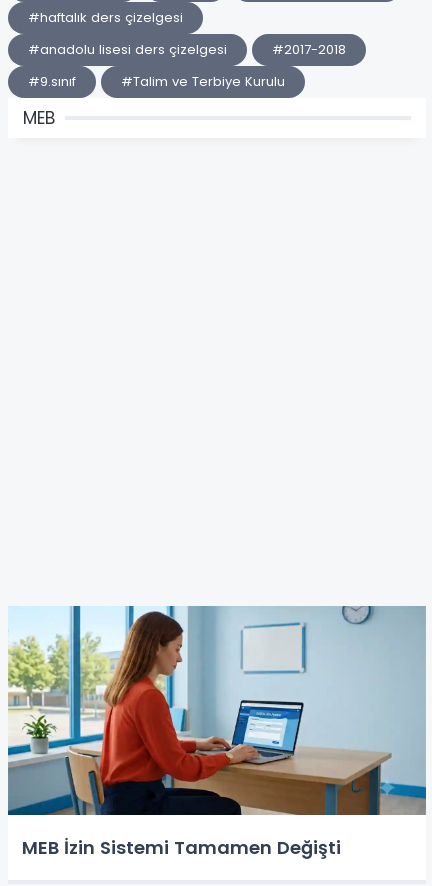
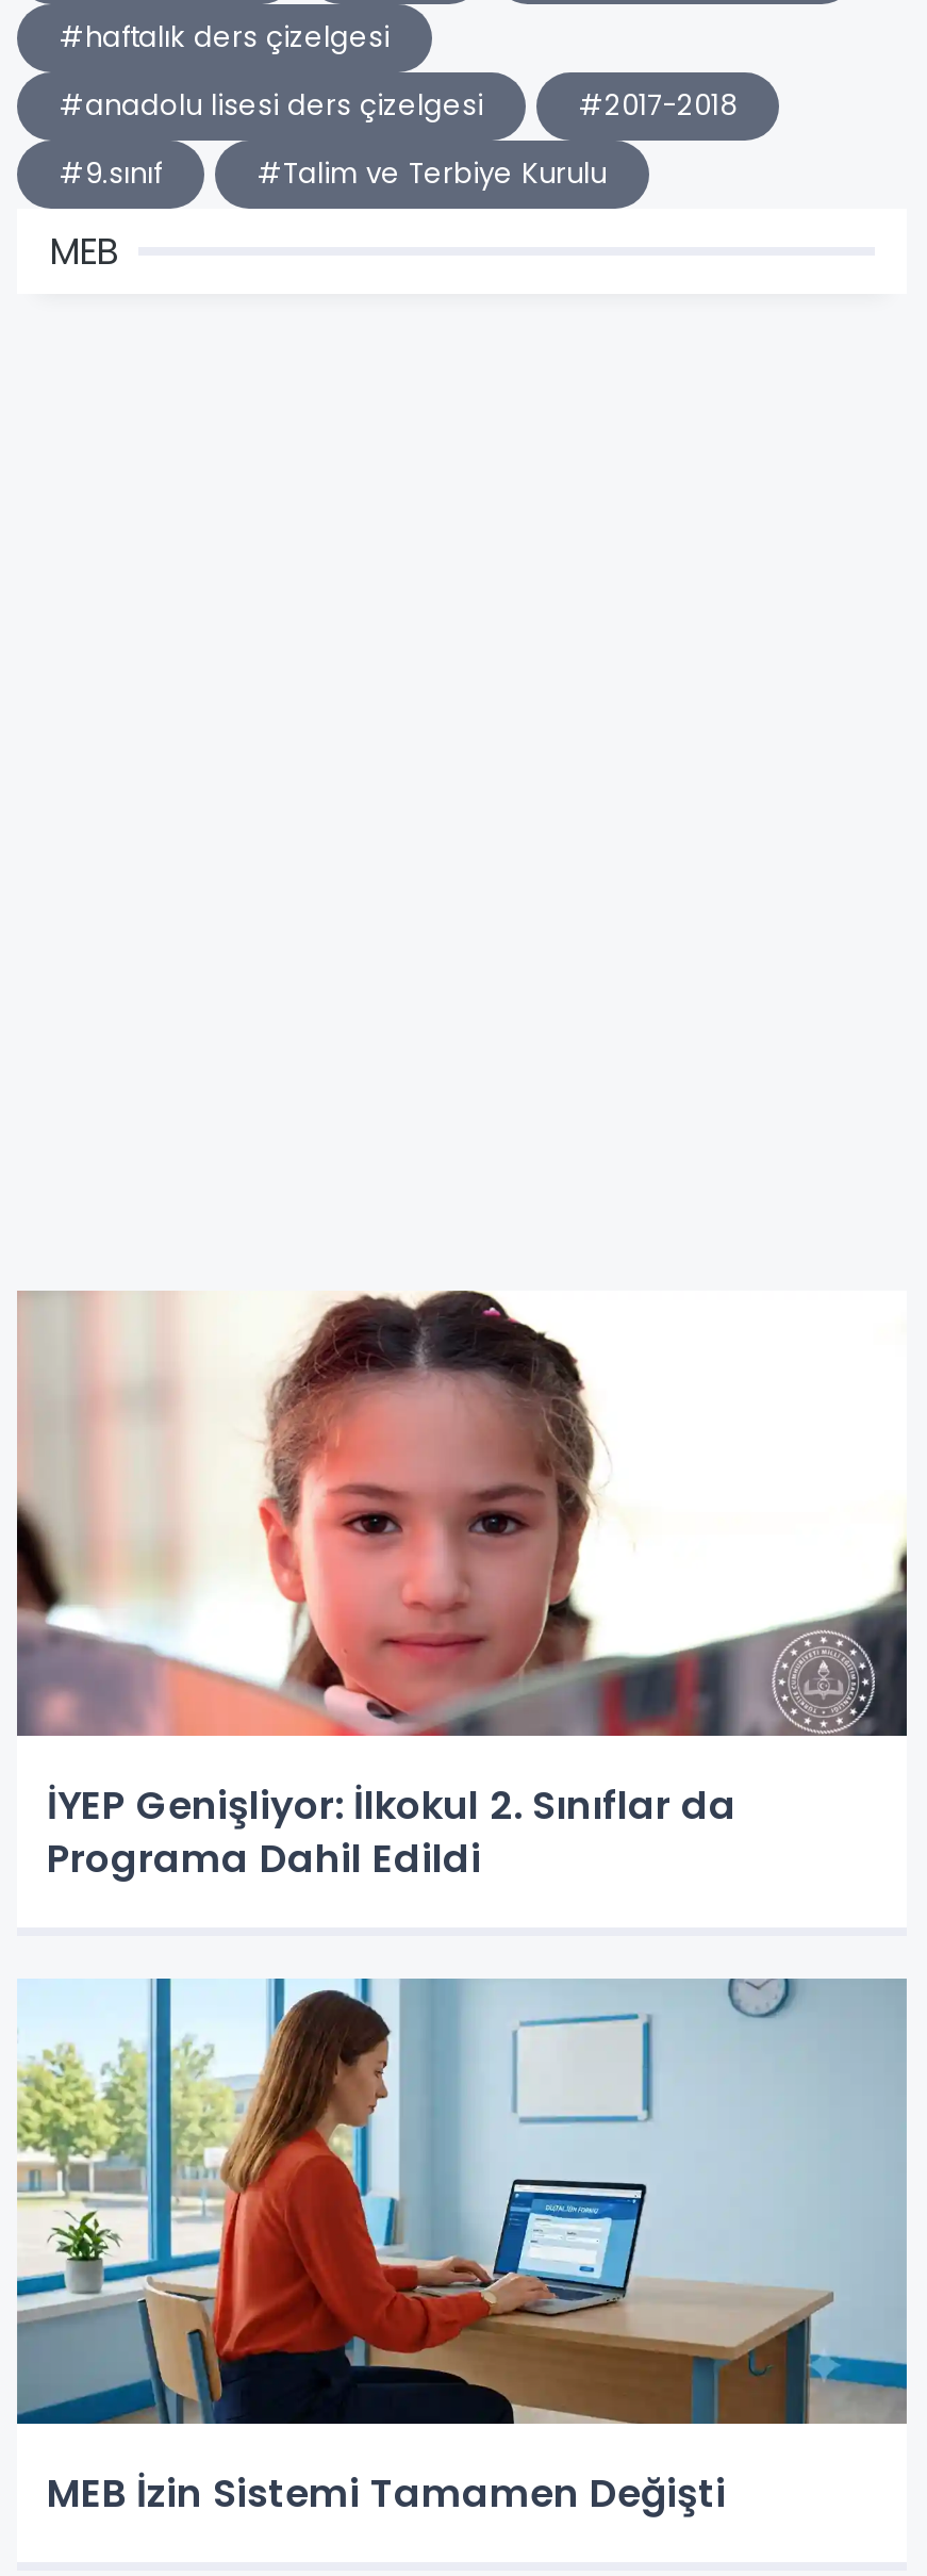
+ [image]
+ İYEP Genişliyor: İlkokul 2. Sınıflar da
+ Programa Dahil Edildi
